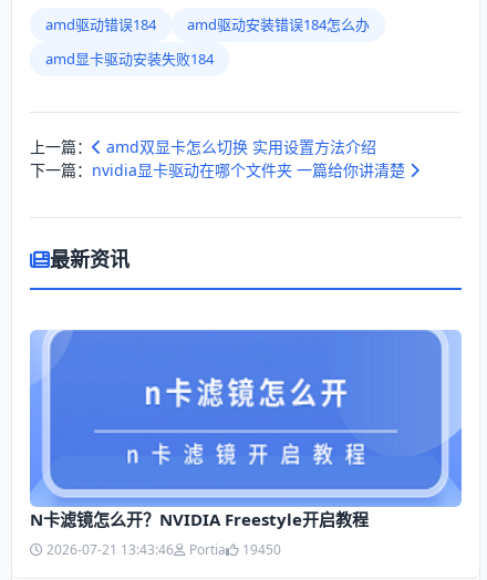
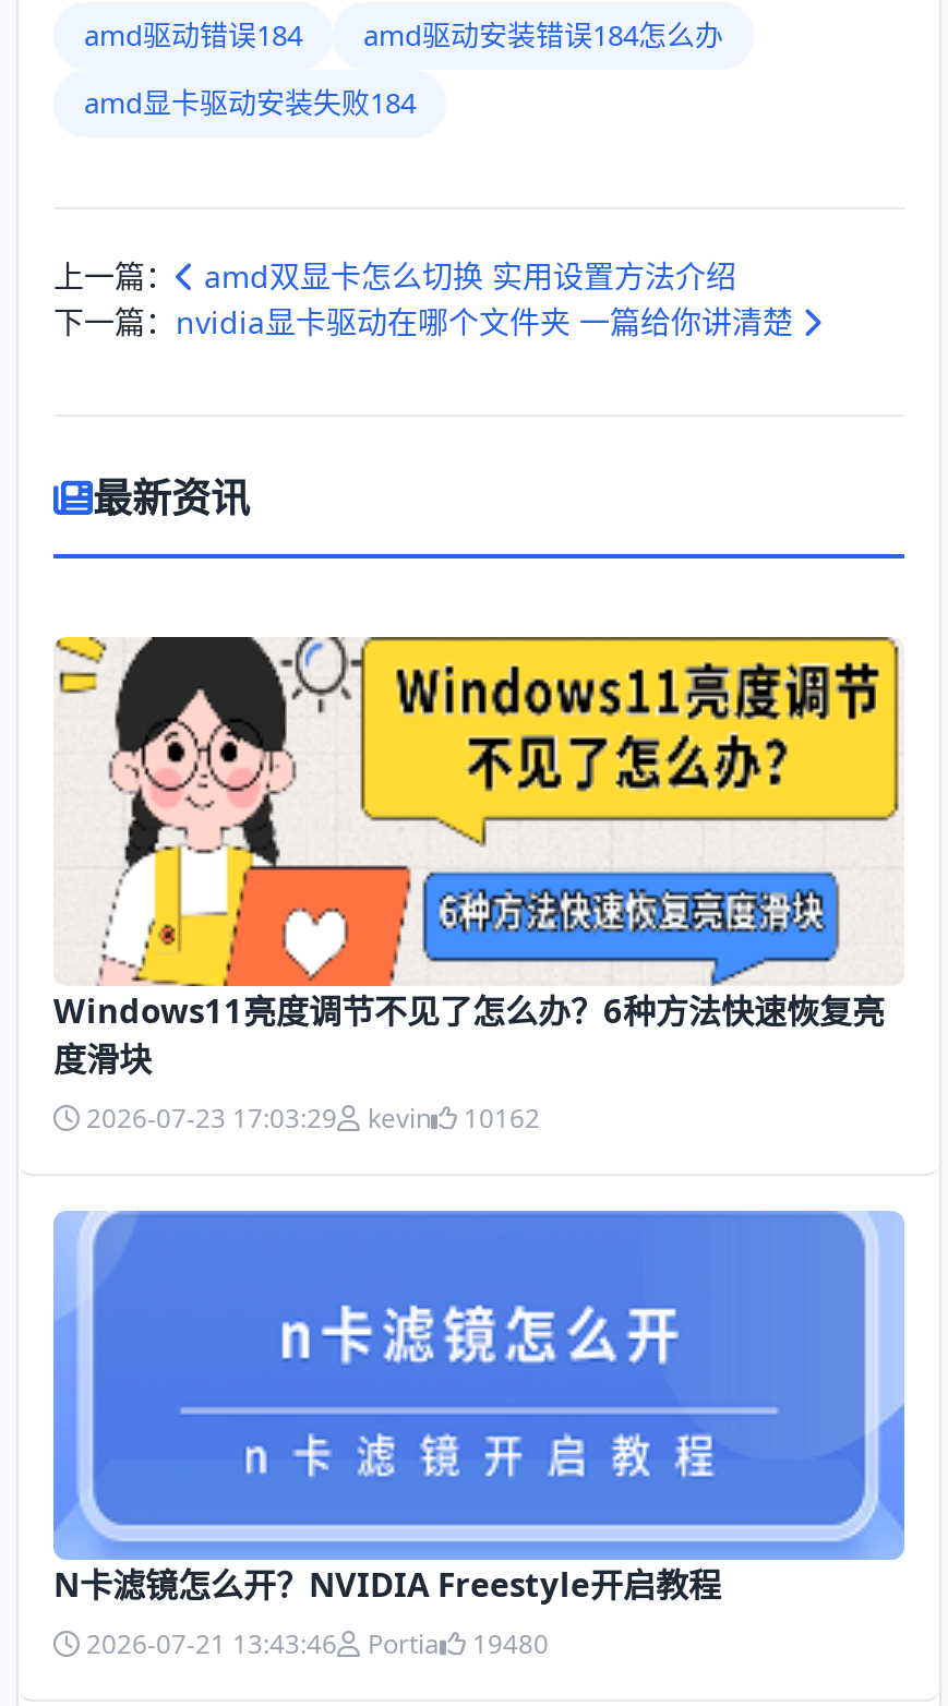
+ [image]
+ Windows11亮度调节不见了怎么办？6种方法快速恢复亮
+ 度滑块
+ 2026-07-23 17:03:29
+ kevin
+ 10162

- 2026-07-21 13:43:46 Portia 19450
+ 2026-07-21 13:43:46 Portia 19480
